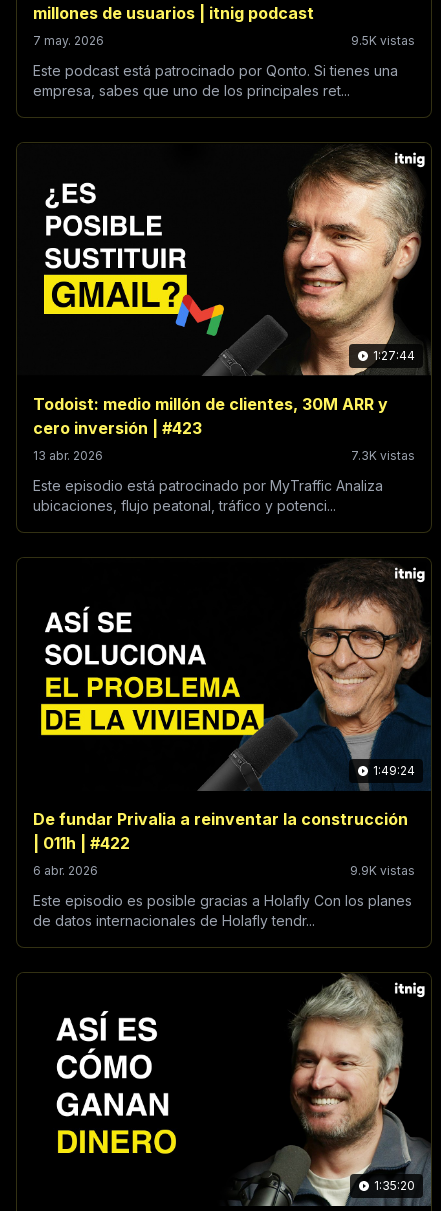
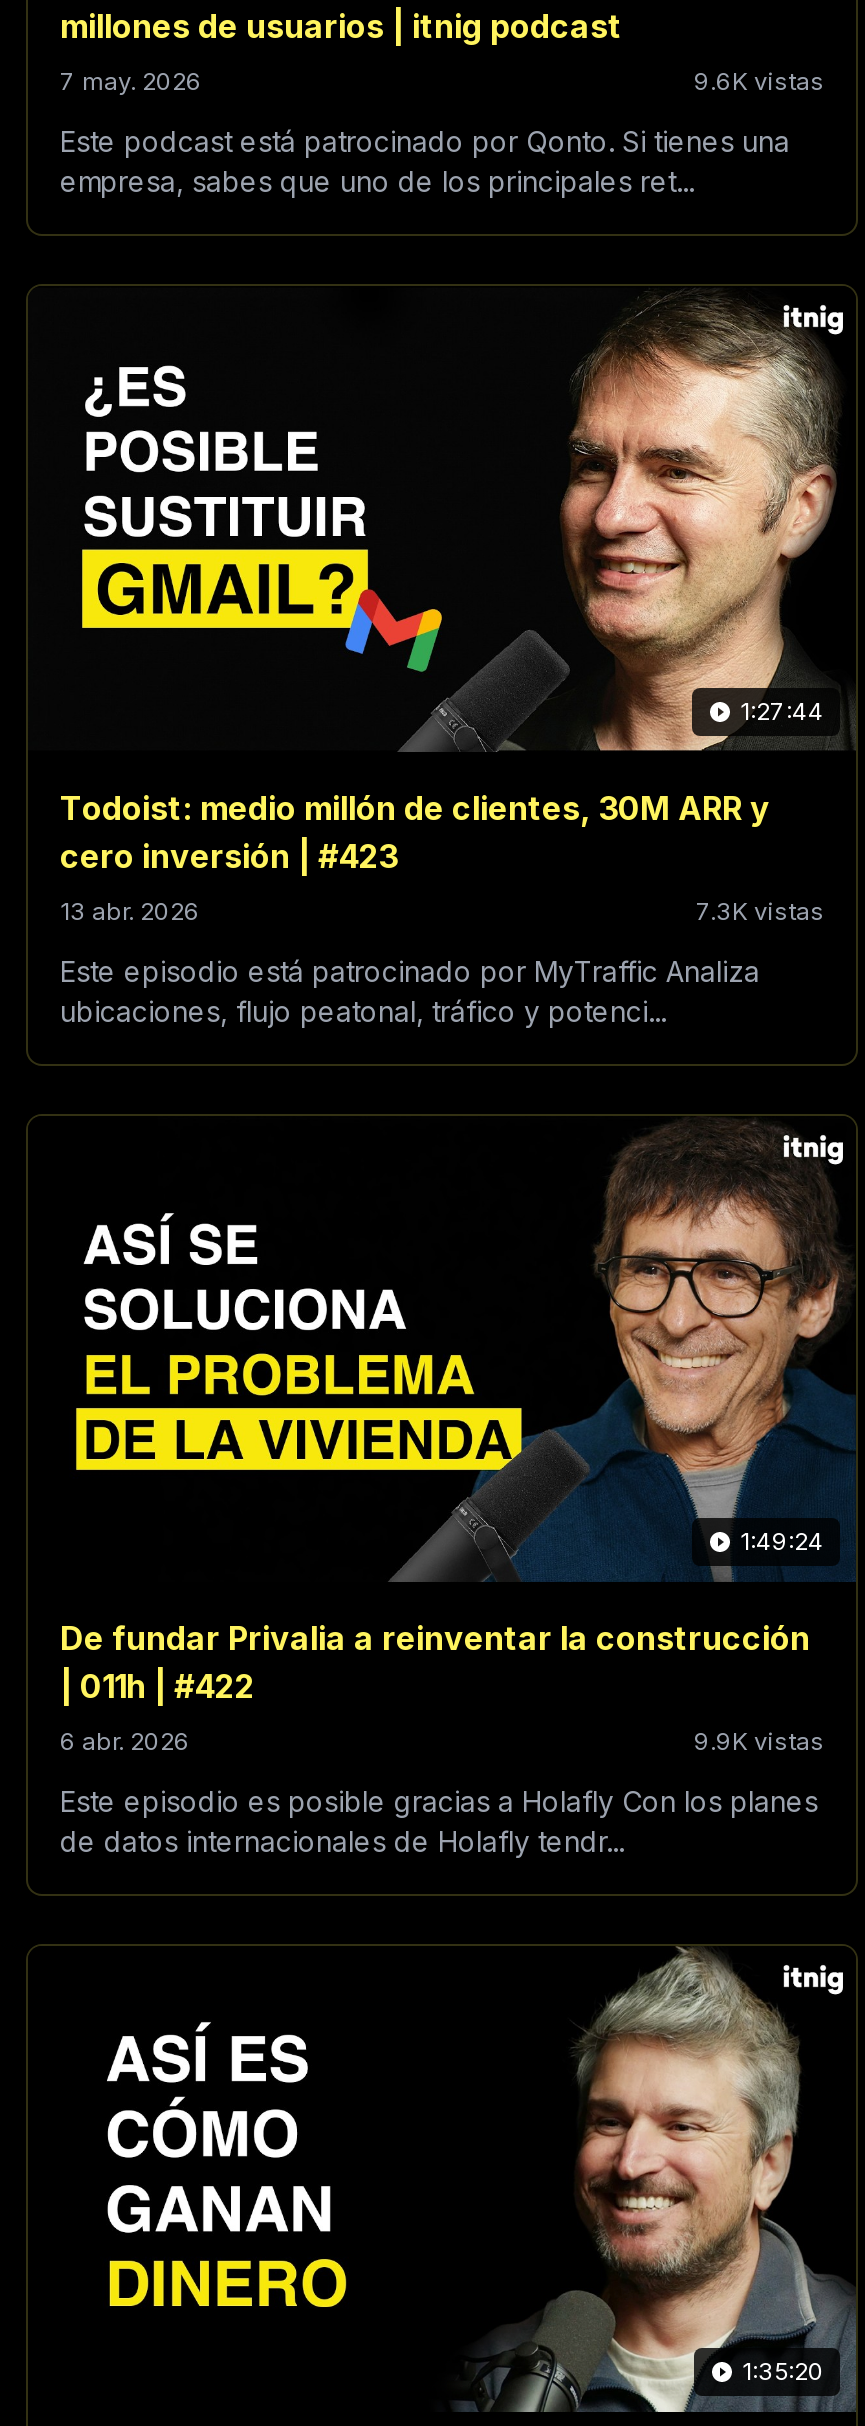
- 9.5K vistas
+ 9.6K vistas
